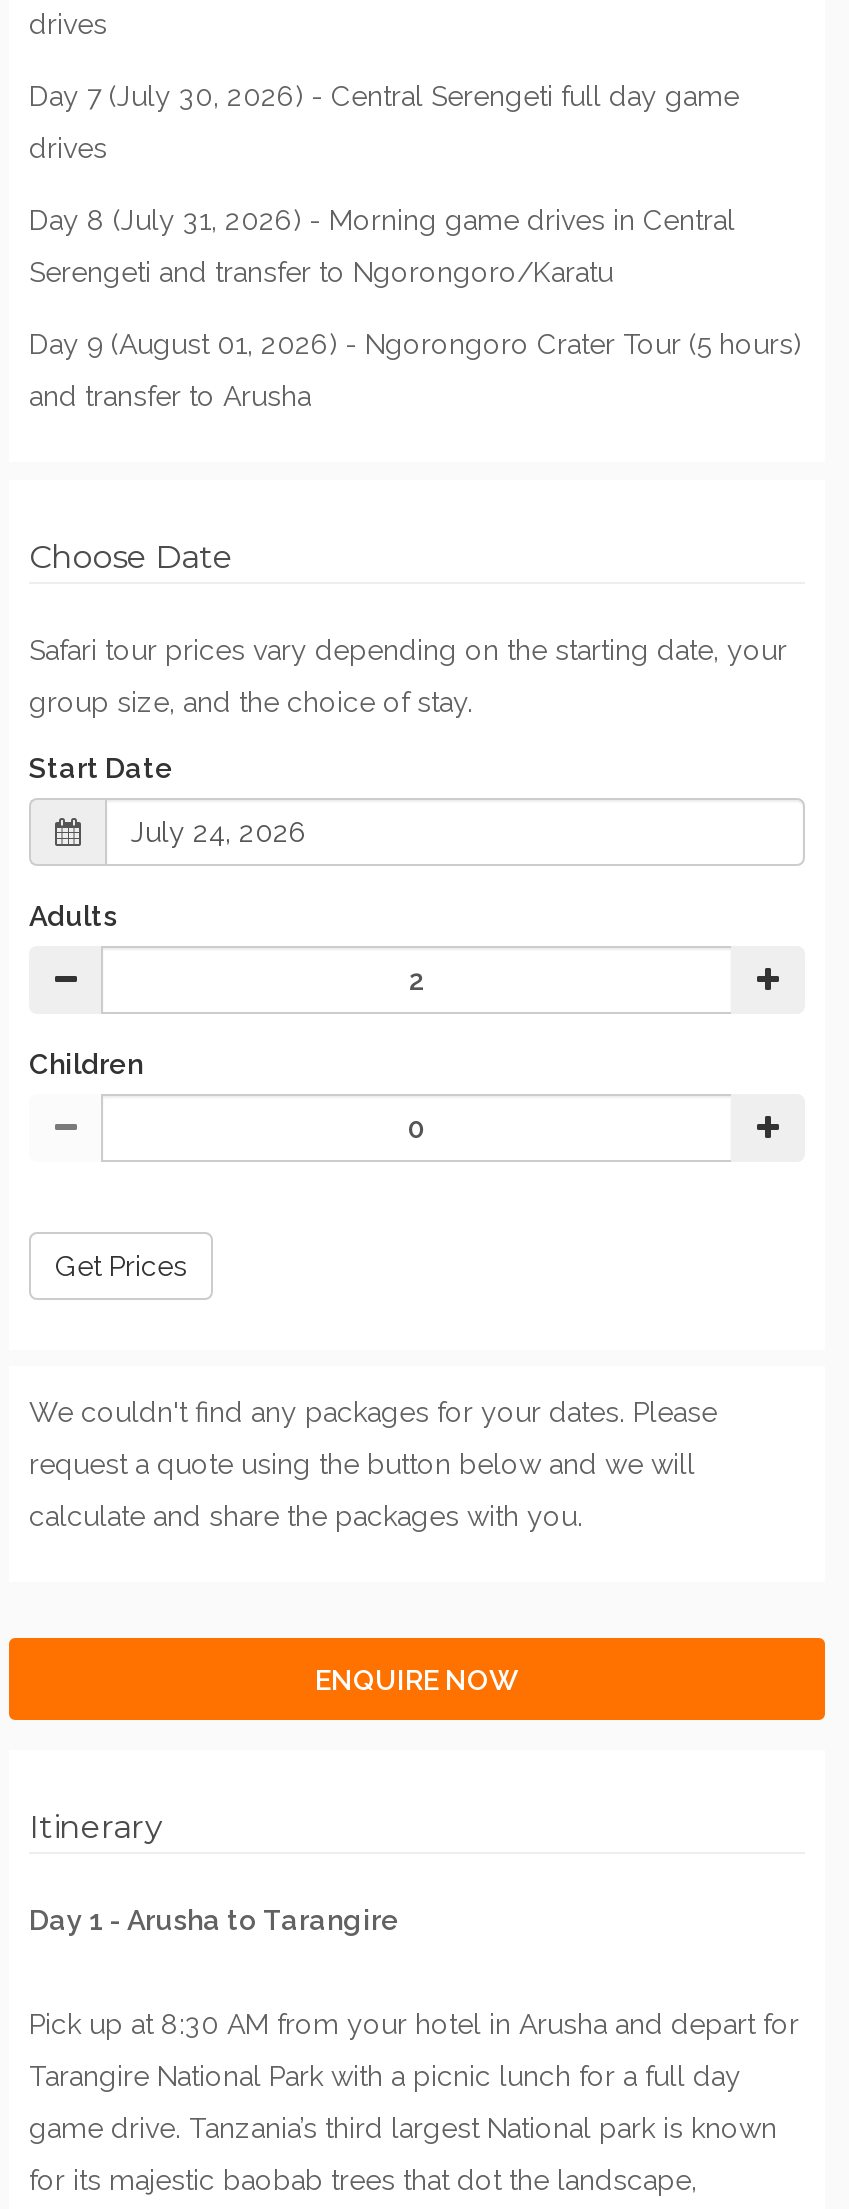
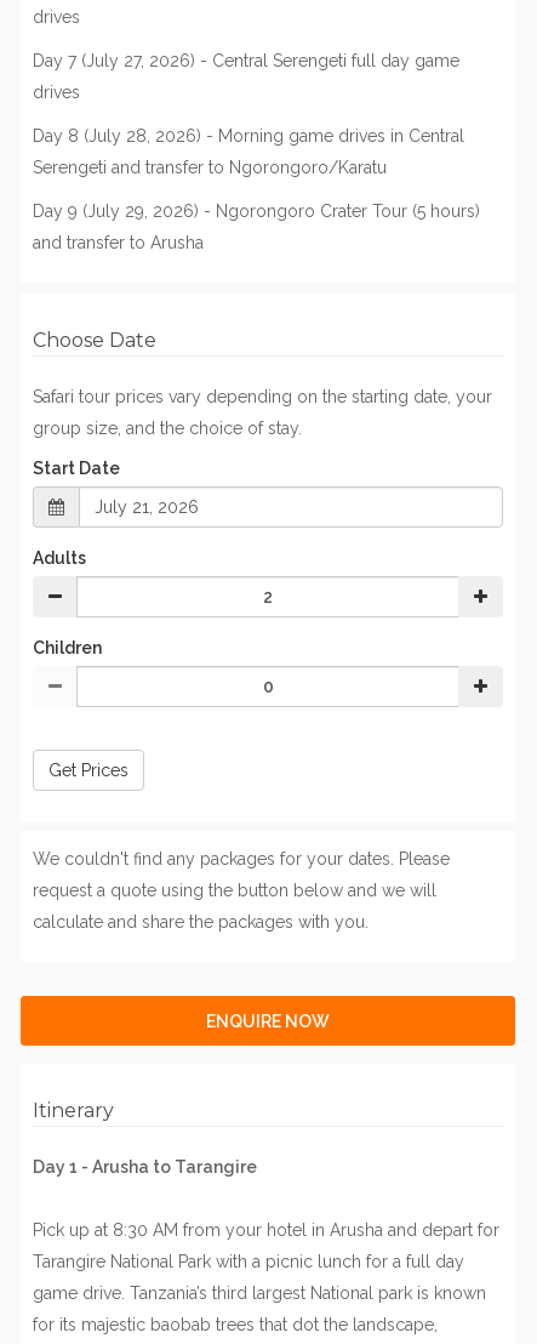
- Day 7 (July 30, 2026) - Central Serengeti full day game
+ Day 7 (July 27, 2026) - Central Serengeti full day game

- Day 8 (July 31, 2026) - Morning game drives in Central
+ Day 8 (July 28, 2026) - Morning game drives in Central

- Day 9 (August 01, 2026) - Ngorongoro Crater Tour (5 hours)
+ Day 9 (July 29, 2026) - Ngorongoro Crater Tour (5 hours)
